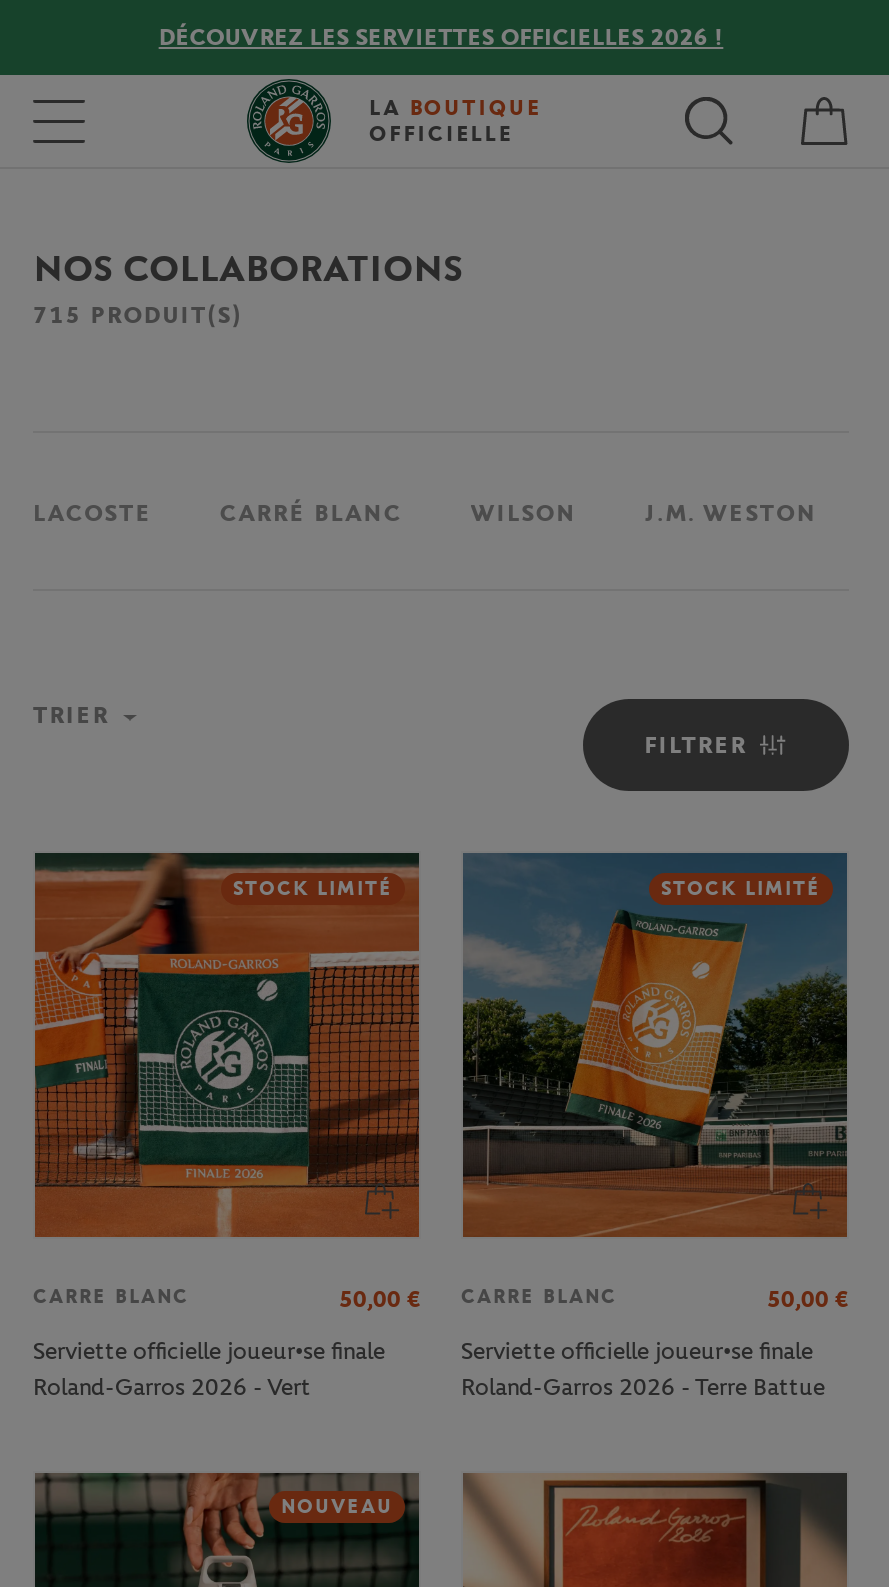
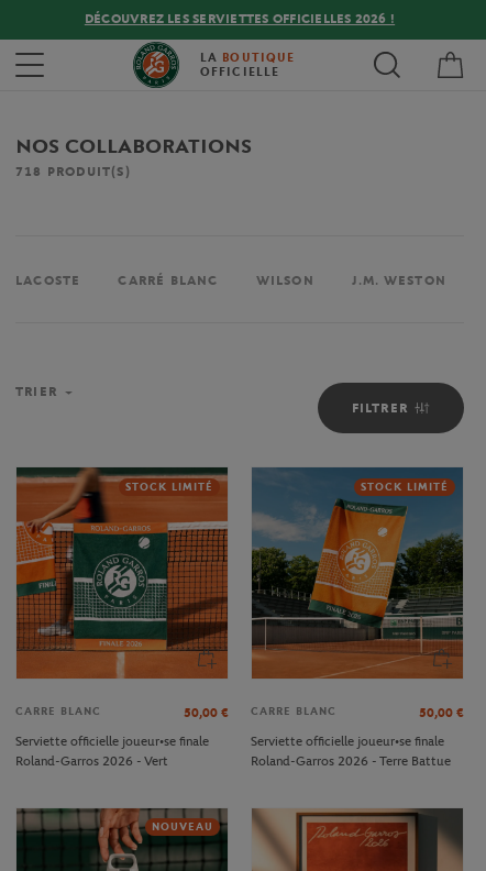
- 715 PRODUIT(S)
+ 718 PRODUIT(S)
